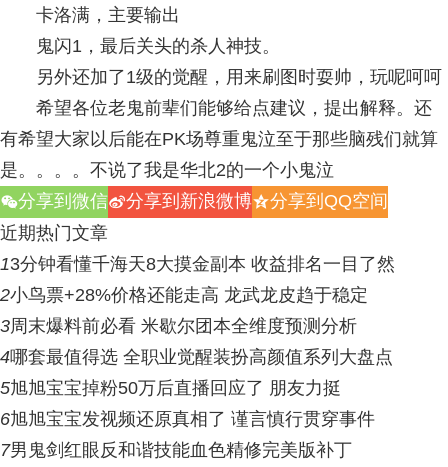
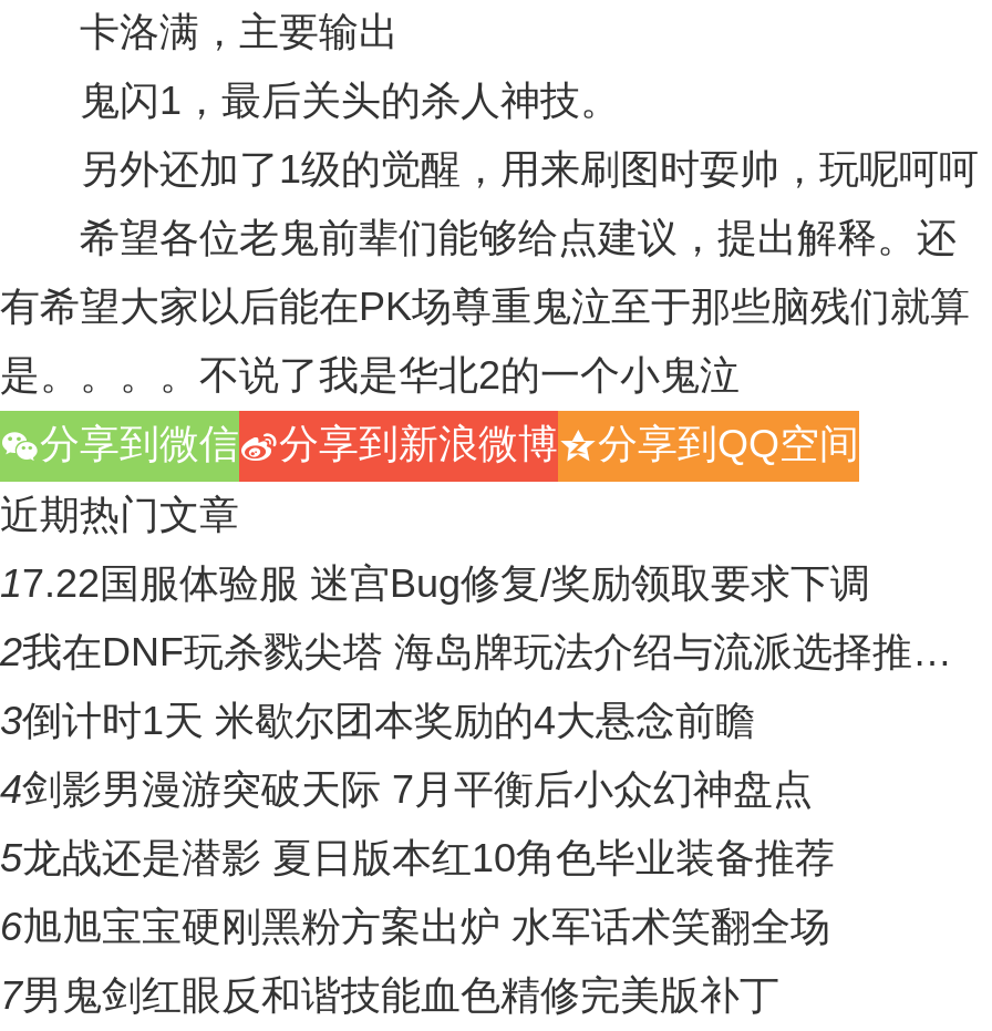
- 13分钟看懂千海天8大摸金副本 收益排名一目了然
+ 17.22国服体验服 迷宫Bug修复/奖励领取要求下调

- 2小鸟票+28%价格还能走高 龙武龙皮趋于稳定
+ 2我在DNF玩杀戮尖塔 海岛牌玩法介绍与流派选择推…

- 3周末爆料前必看 米歇尔团本全维度预测分析
+ 3倒计时1天 米歇尔团本奖励的4大悬念前瞻

- 4哪套最值得选 全职业觉醒装扮高颜值系列大盘点
+ 4剑影男漫游突破天际 7月平衡后小众幻神盘点

- 5旭旭宝宝掉粉50万后直播回应了 朋友力挺
+ 5龙战还是潜影 夏日版本红10角色毕业装备推荐

- 6旭旭宝宝发视频还原真相了 谨言慎行贯穿事件
+ 6旭旭宝宝硬刚黑粉方案出炉 水军话术笑翻全场
